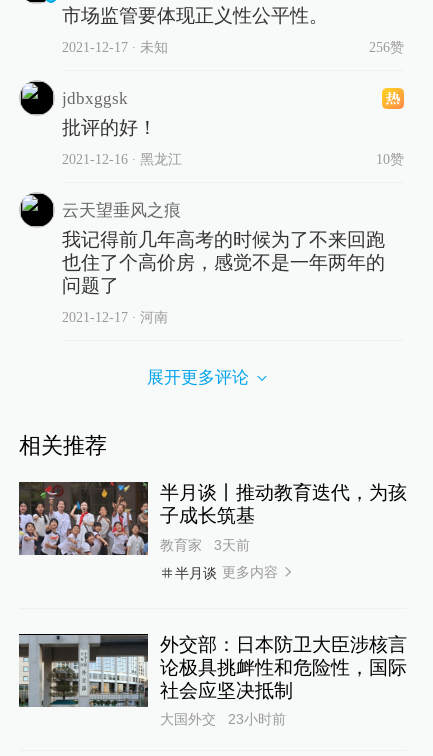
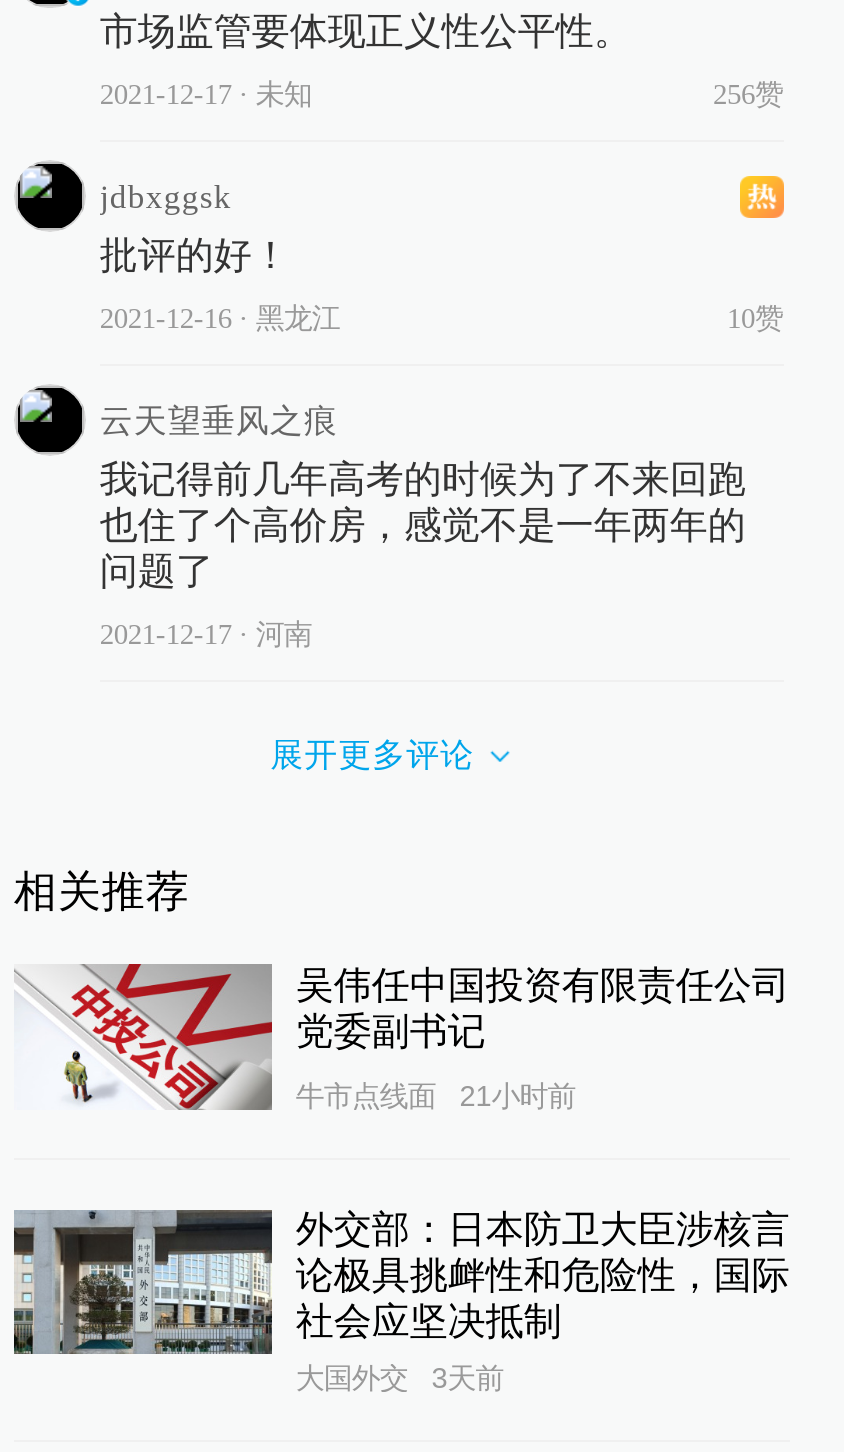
- [image]
- 半月谈丨推动教育迭代，为孩
- 子成长筑基
- 教育家
- 3天前
- 半月谈 更多内容
+ [image]
+ 吴伟任中国投资有限责任公司
+ 党委副书记
+ 牛市点线面
+ 21小时前

- 大国外交 23小时前
+ 大国外交 3天前
